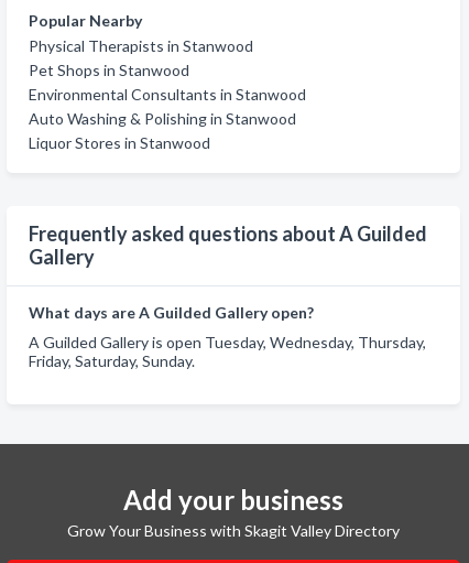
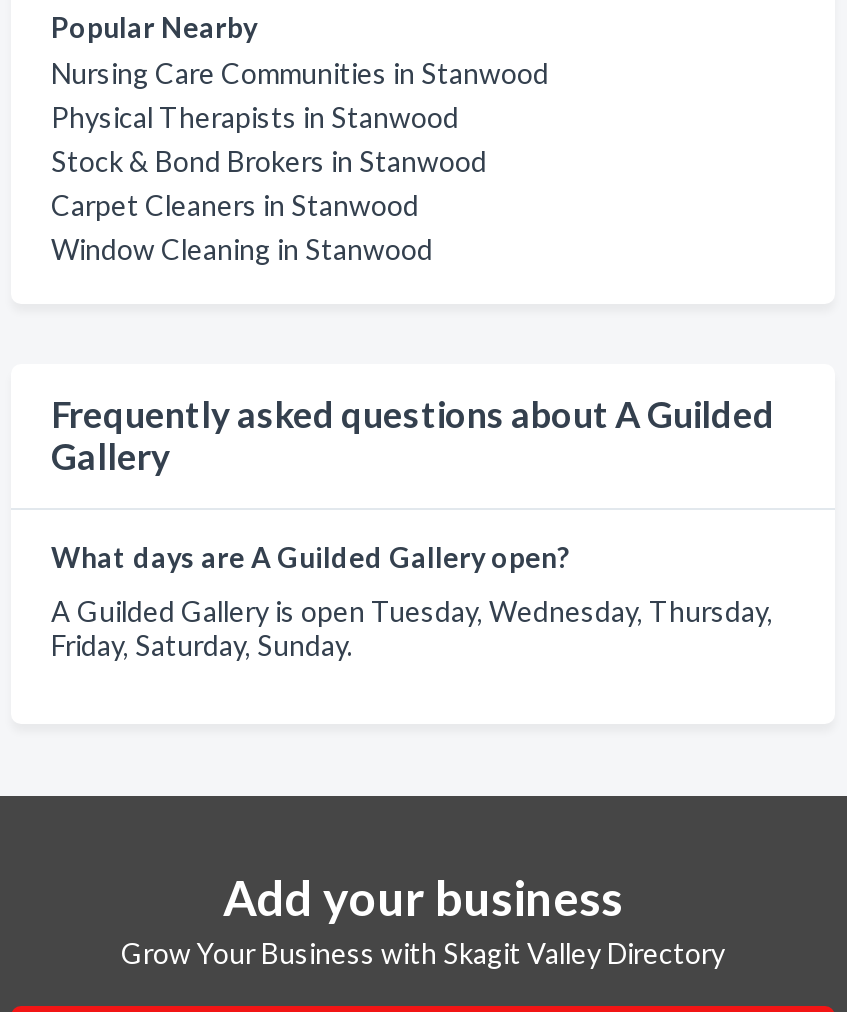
+ Nursing Care Communities in Stanwood

moved down: Physical Therapists in Stanwood

- Pet Shops in Stanwood
- Environmental Consultants in Stanwood
- Auto Washing & Polishing in Stanwood
- Liquor Stores in Stanwood
+ Stock & Bond Brokers in Stanwood
+ Carpet Cleaners in Stanwood
+ Window Cleaning in Stanwood
